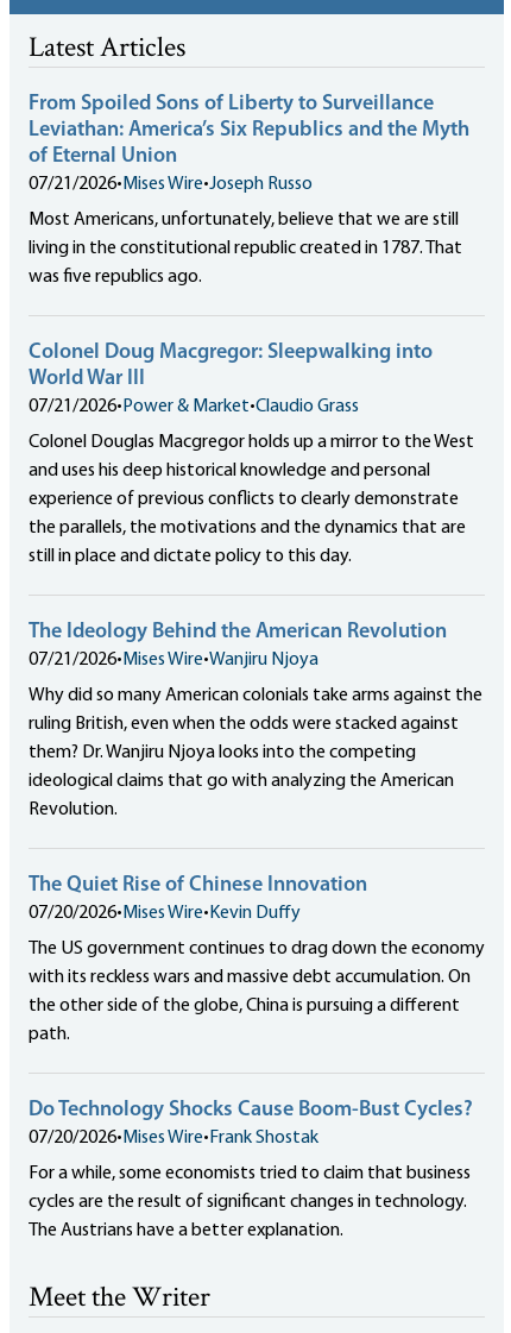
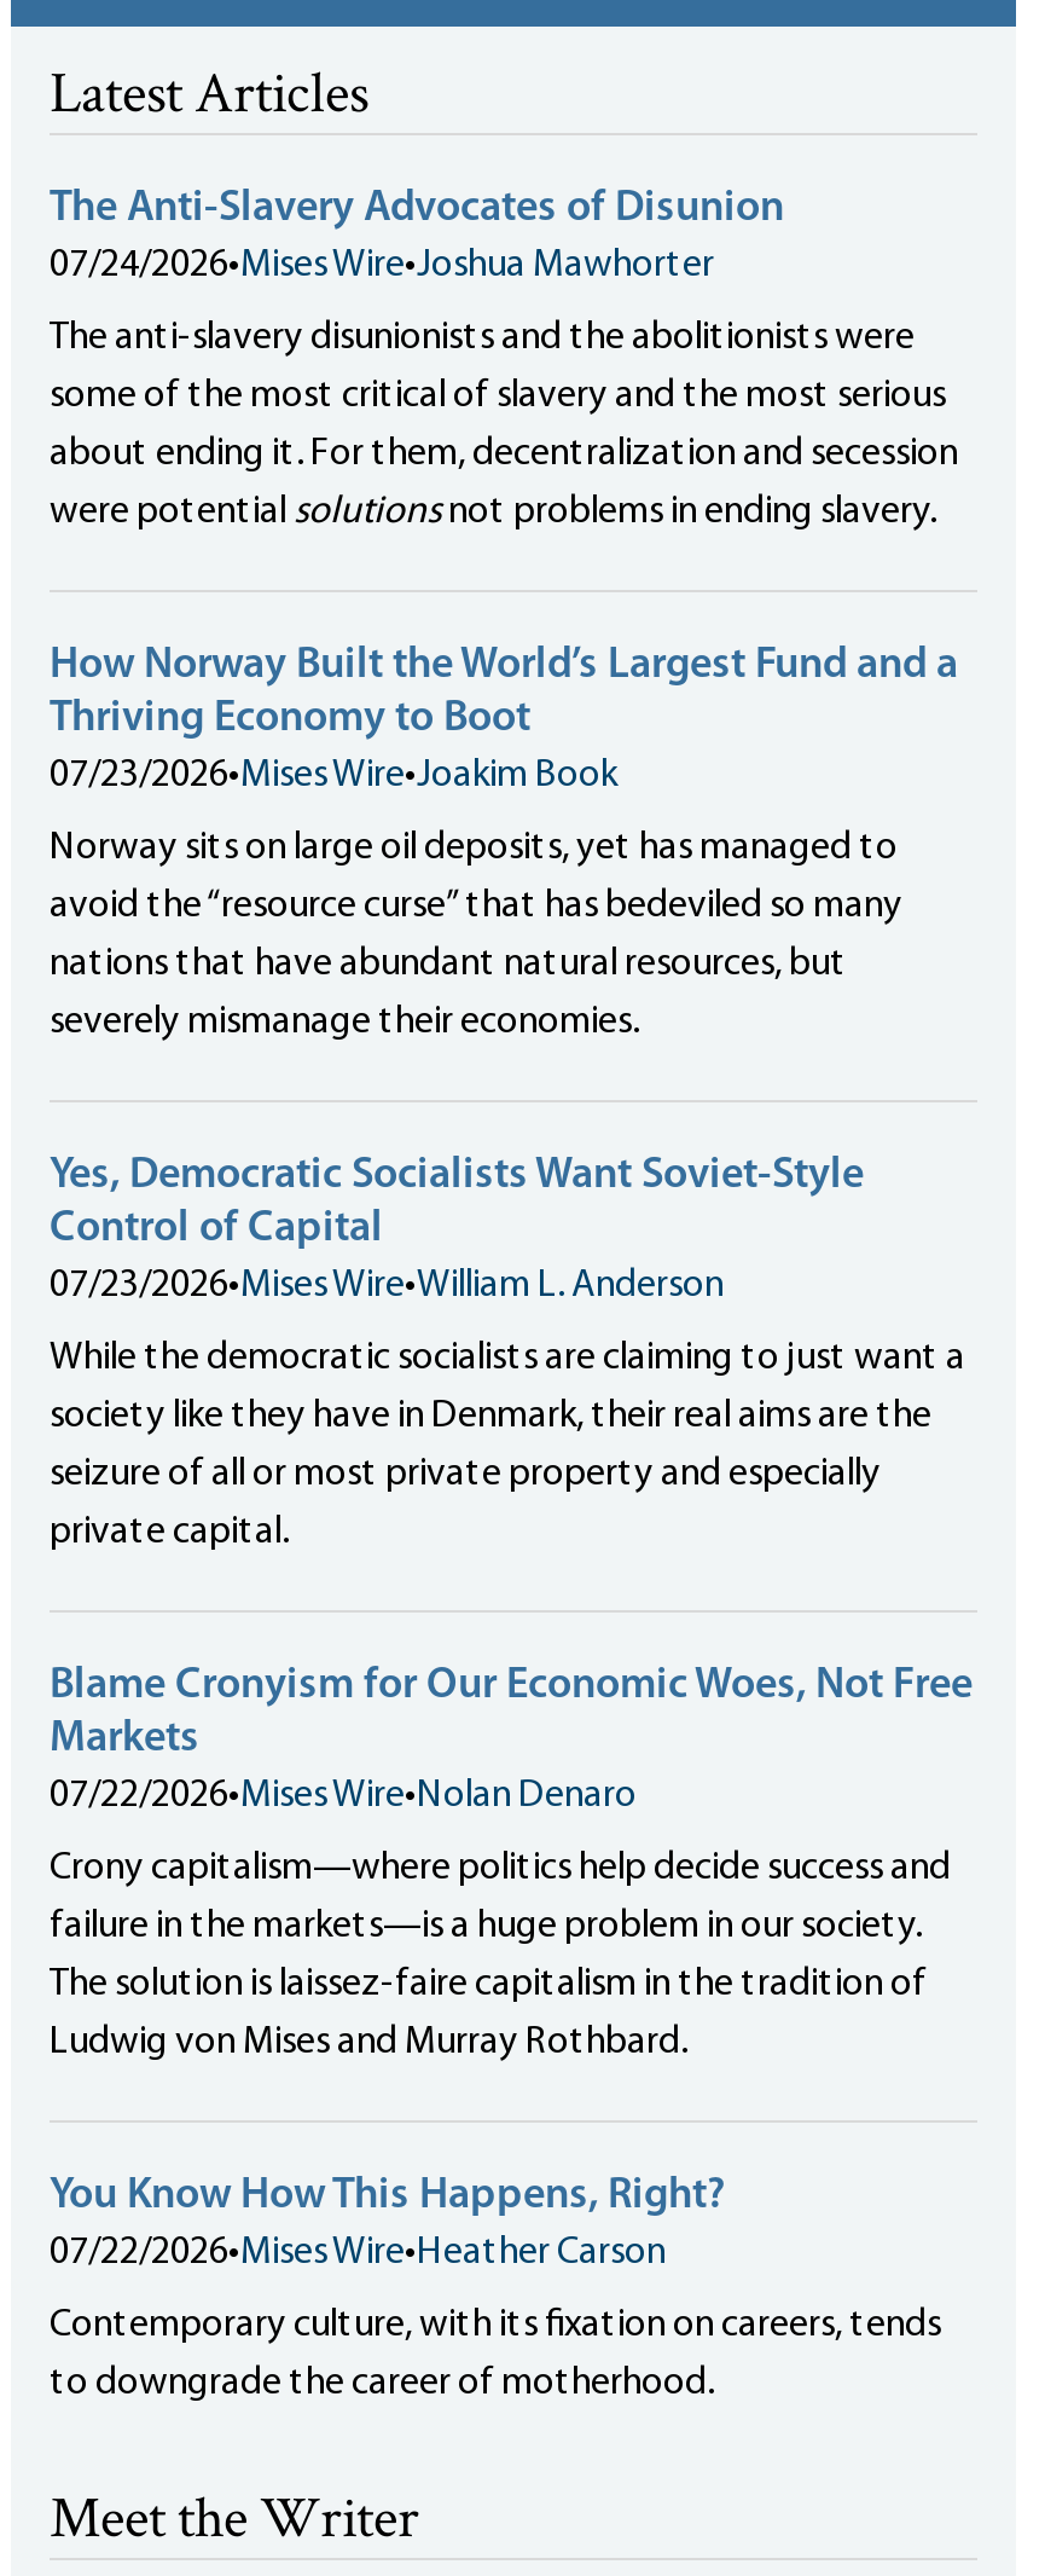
- From Spoiled Sons of Liberty to Surveillance
- Leviathan: America’s Six Republics and the Myth
- of Eternal Union
- 07/21/2026• Mises Wire•Joseph Russo
- Most Americans, unfortunately, believe that we are still
- living in the constitutional republic created in 1787. That
- was five republics ago.
- Colonel Doug Macgregor: Sleepwalking into
- World War III
- 07/21/2026• Power & Market•Claudio Grass
- Colonel Douglas Macgregor holds up a mirror to the West
- and uses his deep historical knowledge and personal
- experience of previous conflicts to clearly demonstrate
- the parallels, the motivations and the dynamics that are
- still in place and dictate policy to this day.
- The Ideology Behind the American Revolution
- 07/21/2026• Mises Wire•Wanjiru Njoya
- Why did so many American colonials take arms against the
- ruling British, even when the odds were stacked against
- them? Dr. Wanjiru Njoya looks into the competing
- ideological claims that go with analyzing the American
- Revolution.
- The Quiet Rise of Chinese Innovation
- 07/20/2026• Mises Wire• Kevin Duffy
- The US government continues to drag down the economy
- with its reckless wars and massive debt accumulation. On
- the other side of the globe, China is pursuing a different
- path.
- Do Technology Shocks Cause Boom-Bust Cycles?
- 07/20/2026• Mises Wire• Frank Shostak
- For a while, some economists tried to claim that business
- cycles are the result of significant changes in technology.
- The Austrians have a better explanation.
+ The Anti-Slavery Advocates of Disunion
+ 07/24/2026•Mises Wire•Joshua Mawhorter
+ The anti-slavery disunionists and the abolitionists were
+ some of the most critical of slavery and the most serious
+ about ending it. For them, decentralization and secession
+ were potential solutions not problems in ending slavery.
+ How Norway Built the World’s Largest Fund and a
+ Thriving Economy to Boot
+ 07/23/2026•Mises Wire•Joakim Book
+ Norway sits on large oil deposits, yet has managed to
+ avoid the “resource curse” that has bedeviled so many
+ nations that have abundant natural resources, but
+ severely mismanage their economies.
+ Yes, Democratic Socialists Want Soviet-Style
+ Control of Capital
+ 07/23/2026•Mises Wire•William L. Anderson
+ While the democratic socialists are claiming to just want a
+ society like they have in Denmark, their real aims are the
+ seizure of all or most private property and especially
+ private capital.
+ Blame Cronyism for Our Economic Woes, Not Free
+ Markets
+ 07/22/2026•Mises Wire•Nolan Denaro
+ Crony capitalism—where politics help decide success and
+ failure in the markets—is a huge problem in our society.
+ The solution is laissez-faire capitalism in the tradition of
+ Ludwig von Mises and Murray Rothbard.
+ You Know How This Happens, Right?
+ 07/22/2026•Mises Wire•Heather Carson
+ Contemporary culture, with its fixation on careers, tends
+ to downgrade the career of motherhood.
